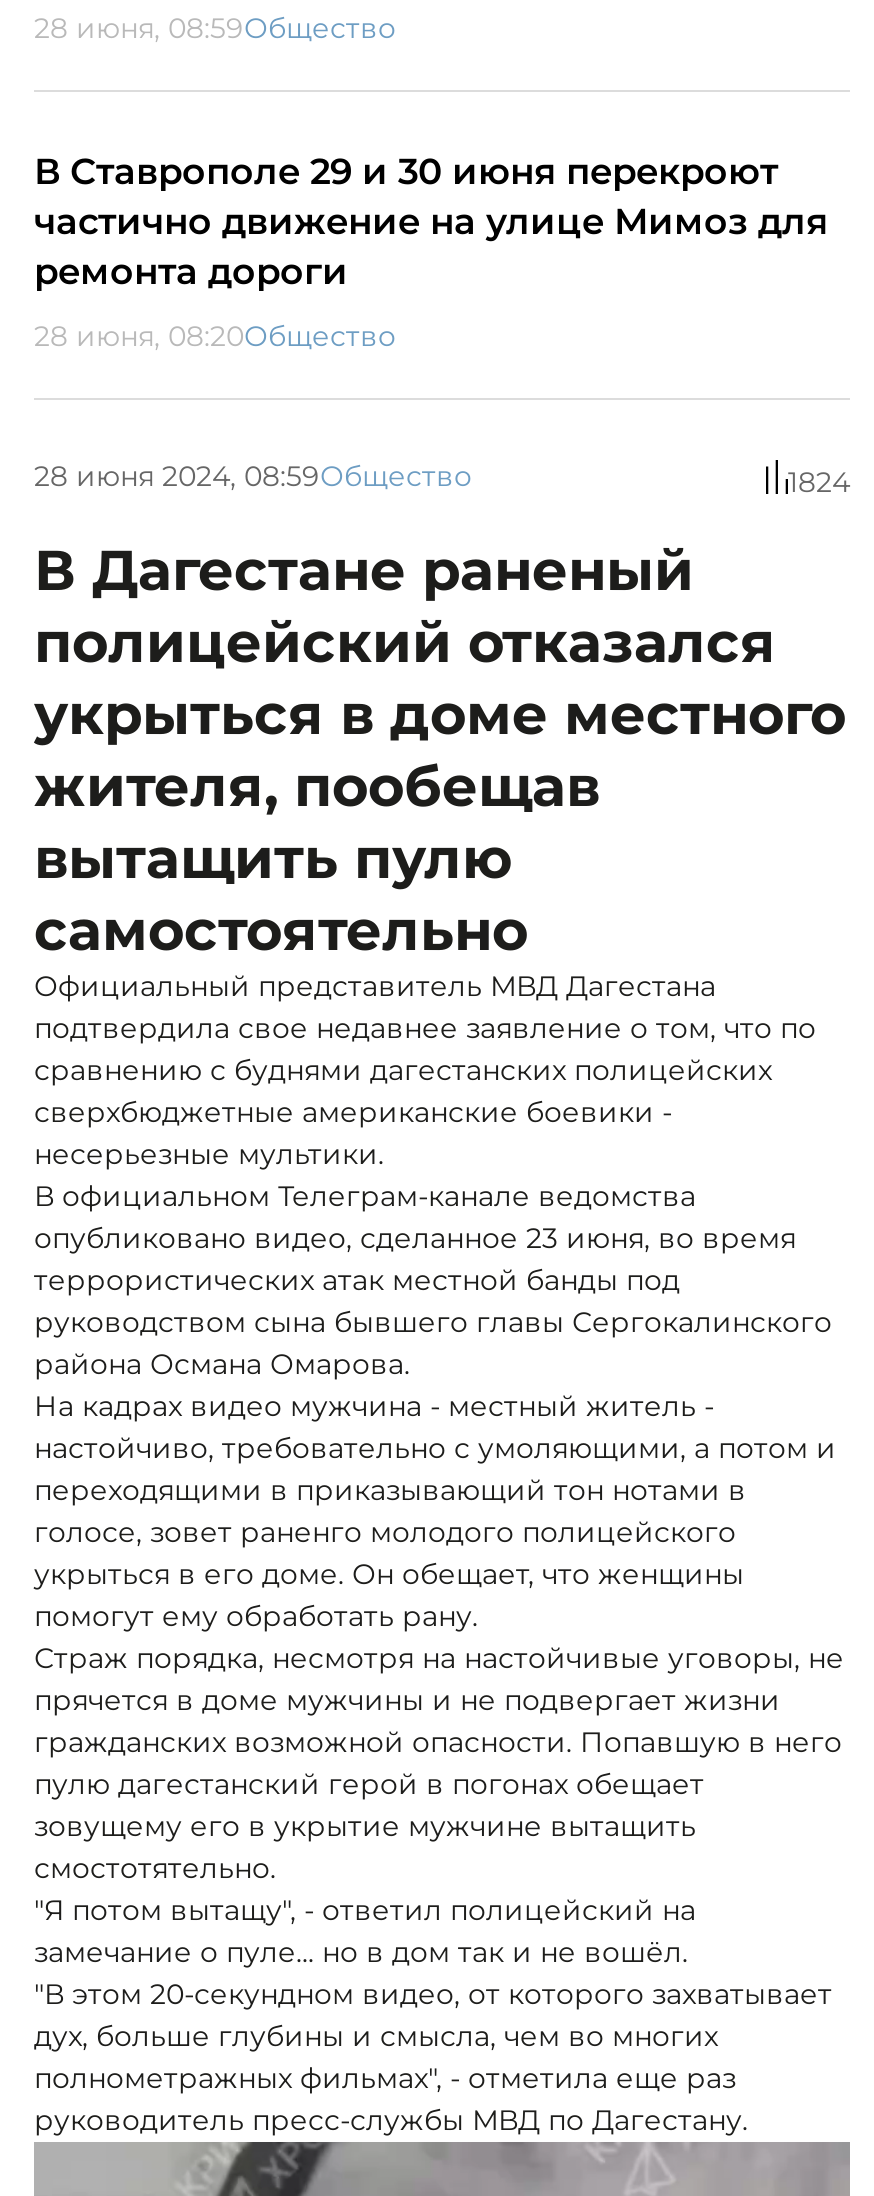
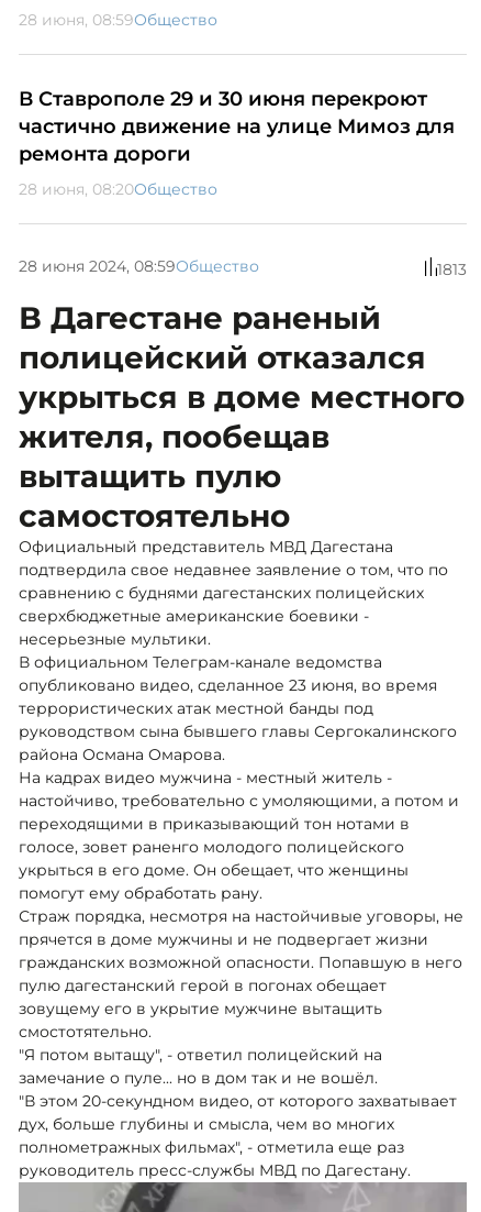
- 1824
+ 1813
